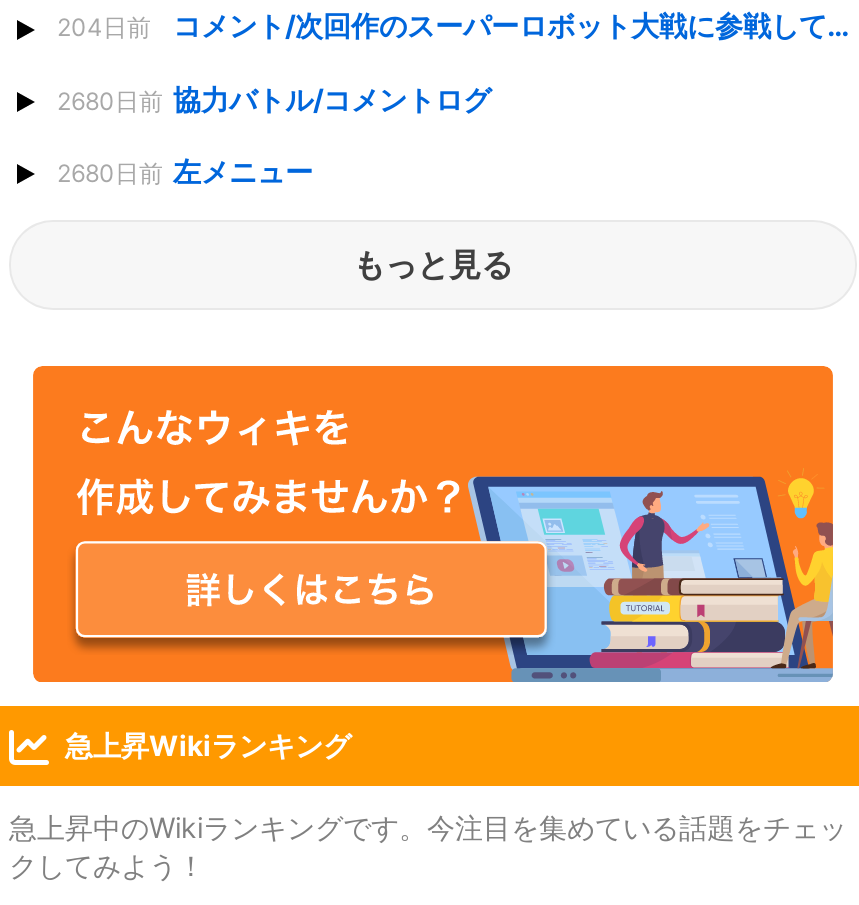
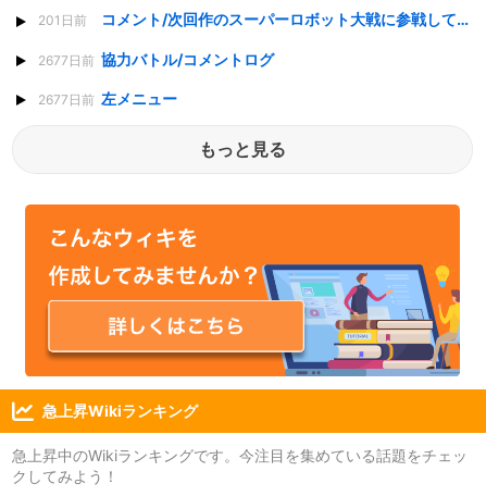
- 204日前
+ 201日前

- 2680日前 協力バトル/コメントログ
+ 2677日前 協力バトル/コメントログ

- 2680日前 左メニュー
+ 2677日前 左メニュー
